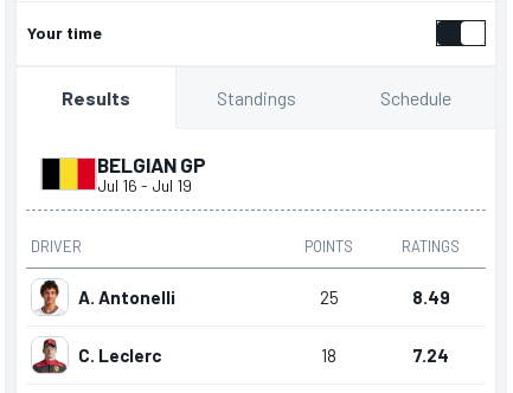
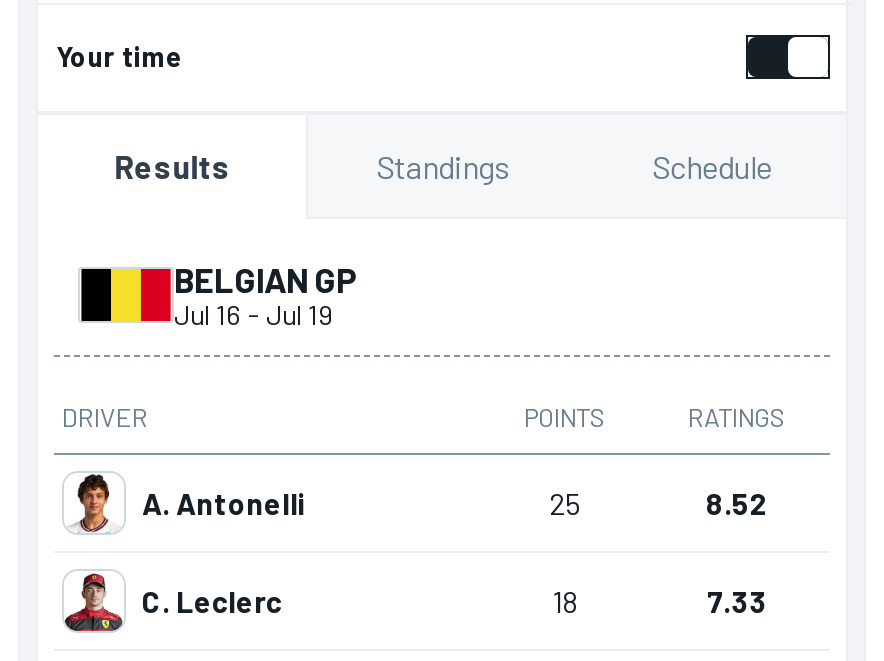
- 8.49
+ 8.52

- 7.24
+ 7.33
